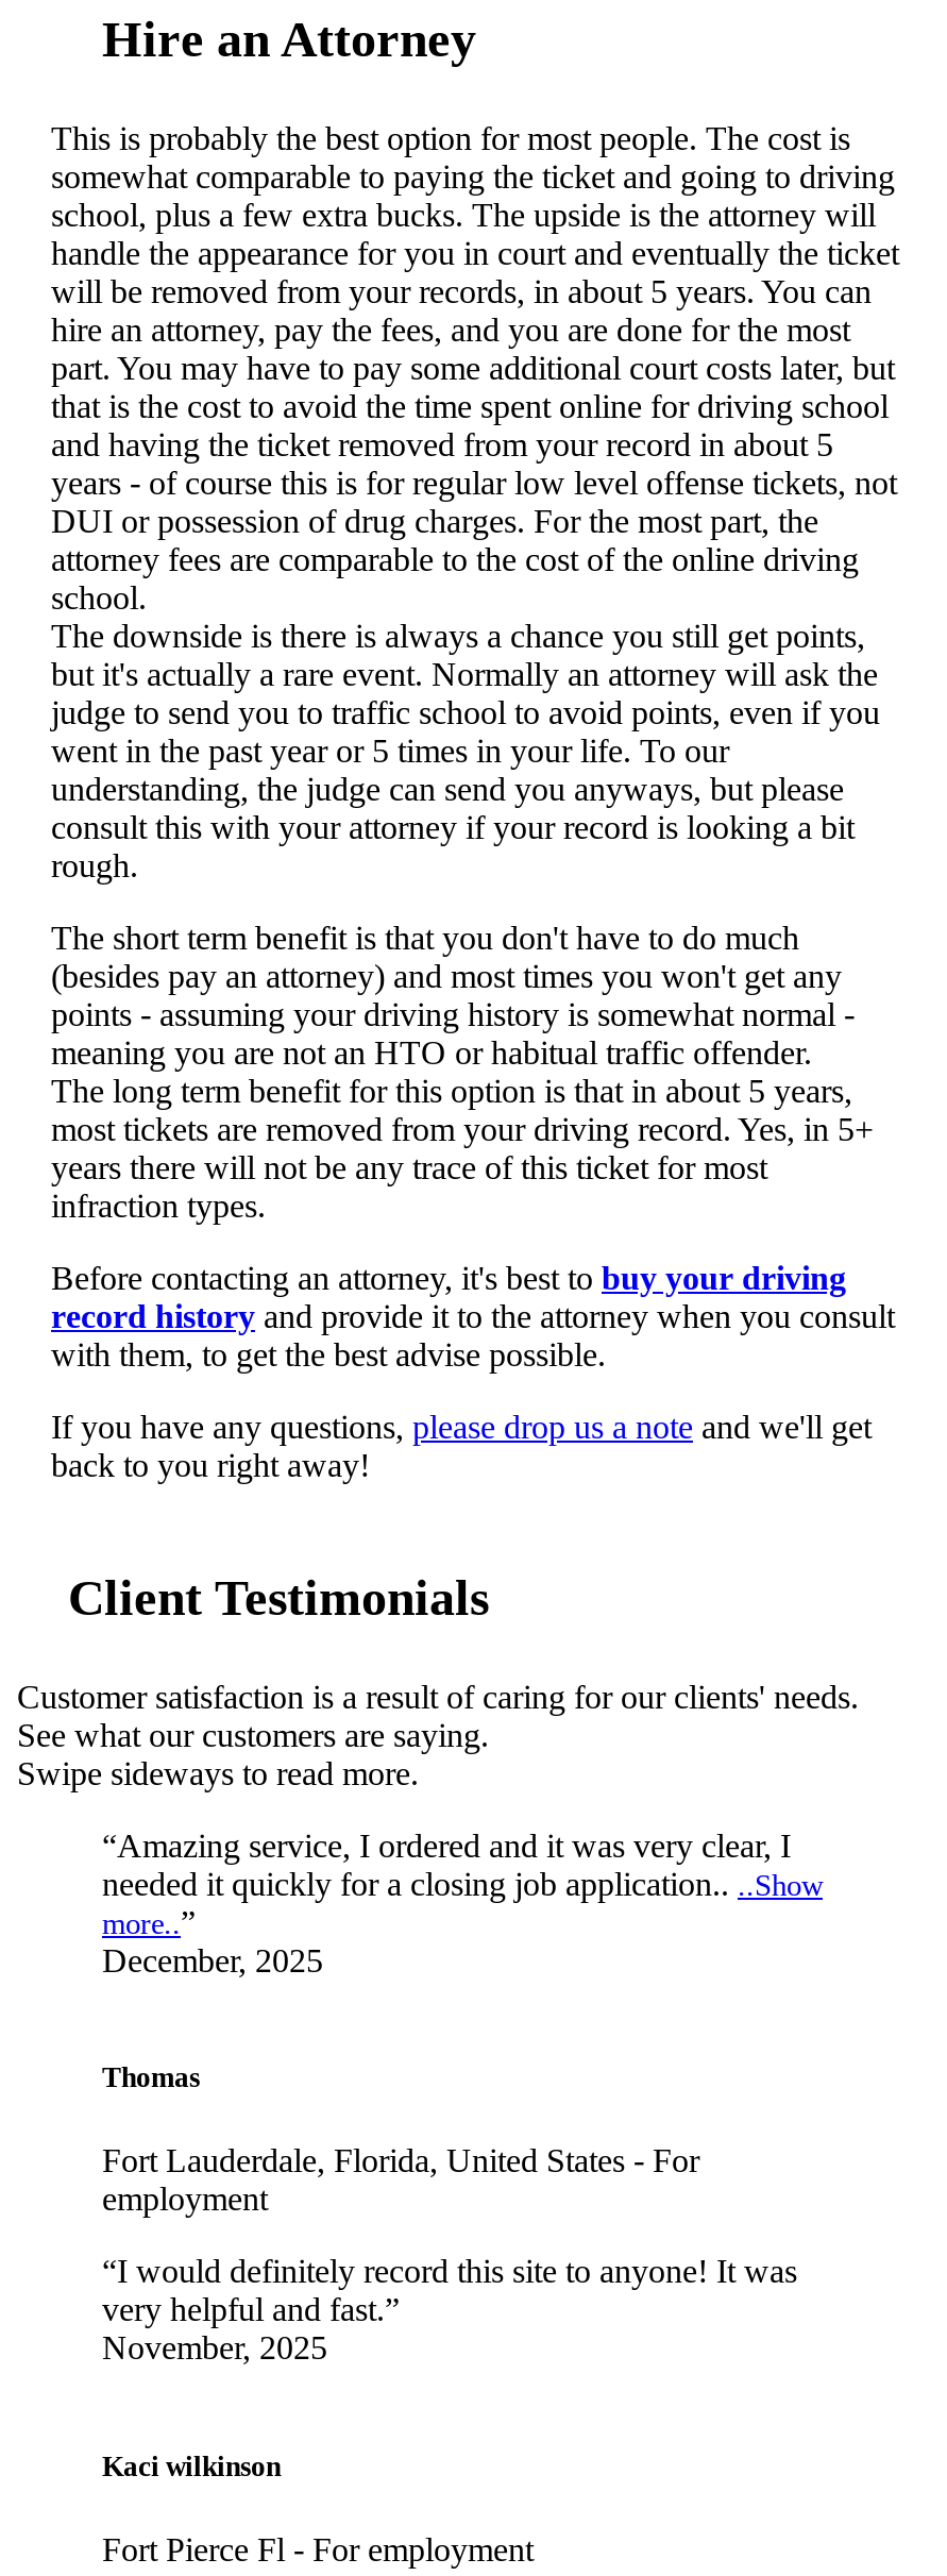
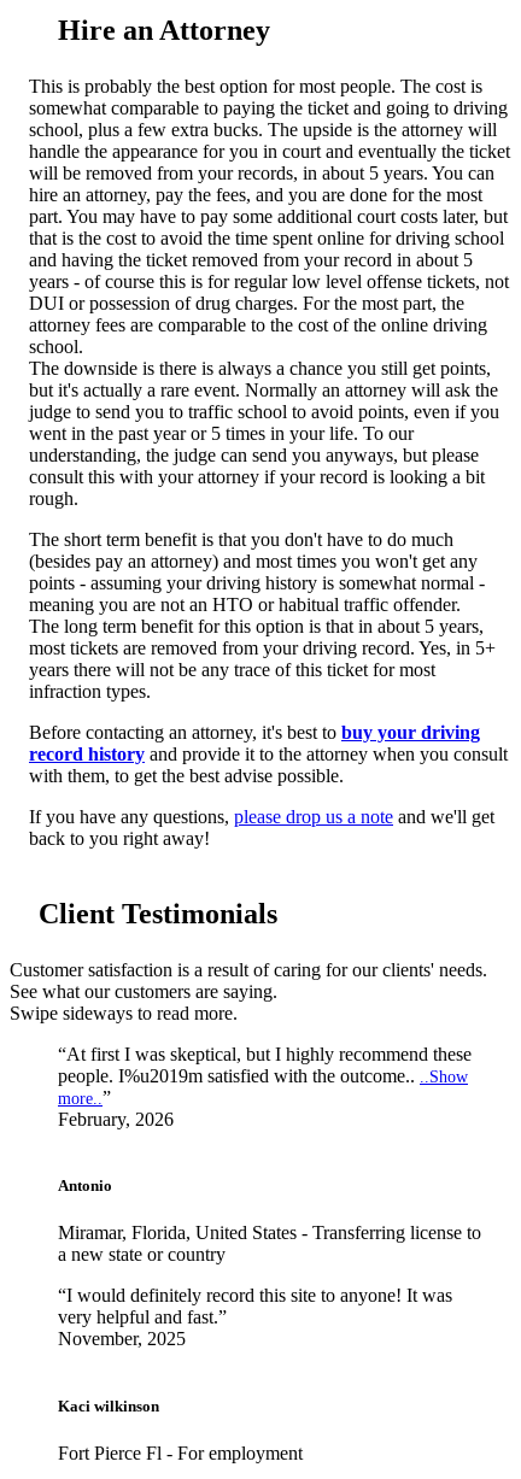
- “Amazing service, I ordered and it was very clear, I
- needed it quickly for a closing job application....Show
+ “At first I was skeptical, but I highly recommend these
+ people. I%u2019m satisfied with the outcome....Show

- December, 2025
+ February, 2026

- Thomas
+ Antonio

- Fort Lauderdale, Florida, United States - For
- employment
+ Miramar, Florida, United States - Transferring license to
+ a new state or country
